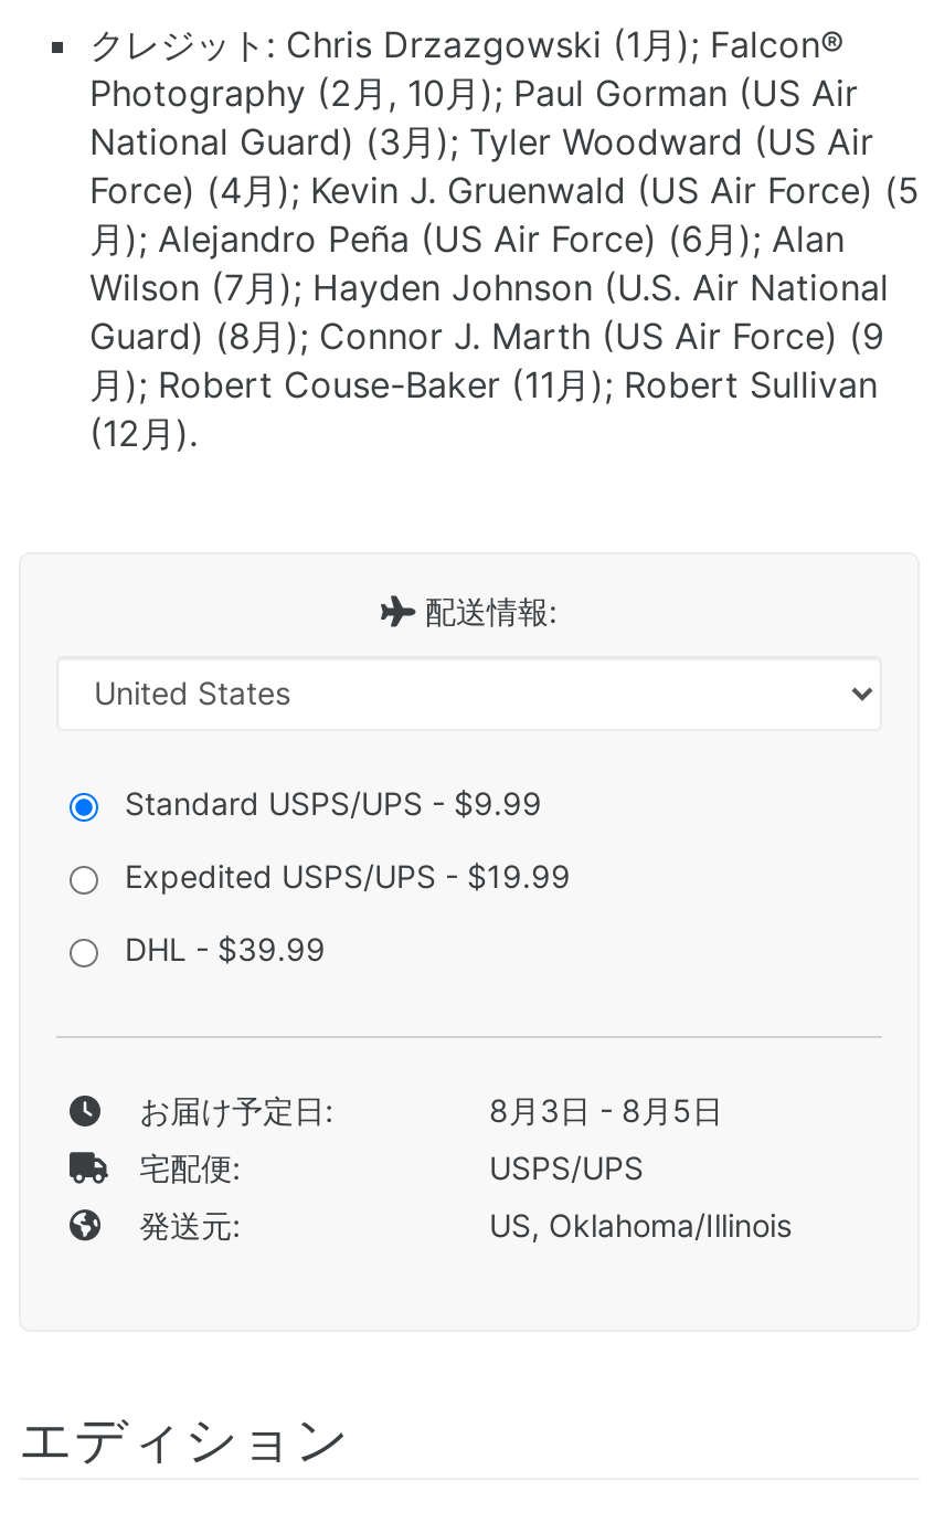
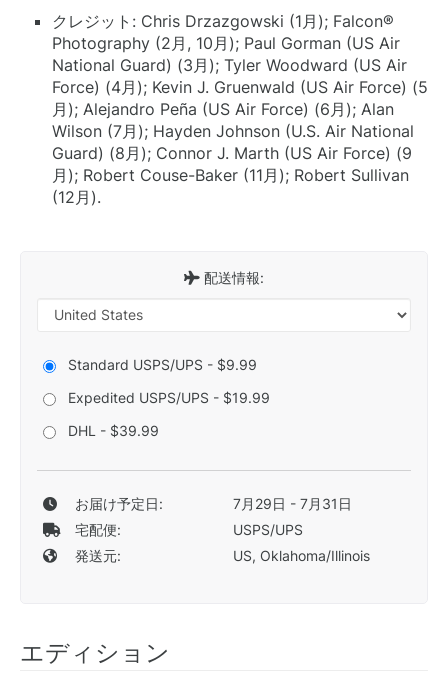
- 8月3日 - 8月5日
+ 7月29日 - 7月31日
